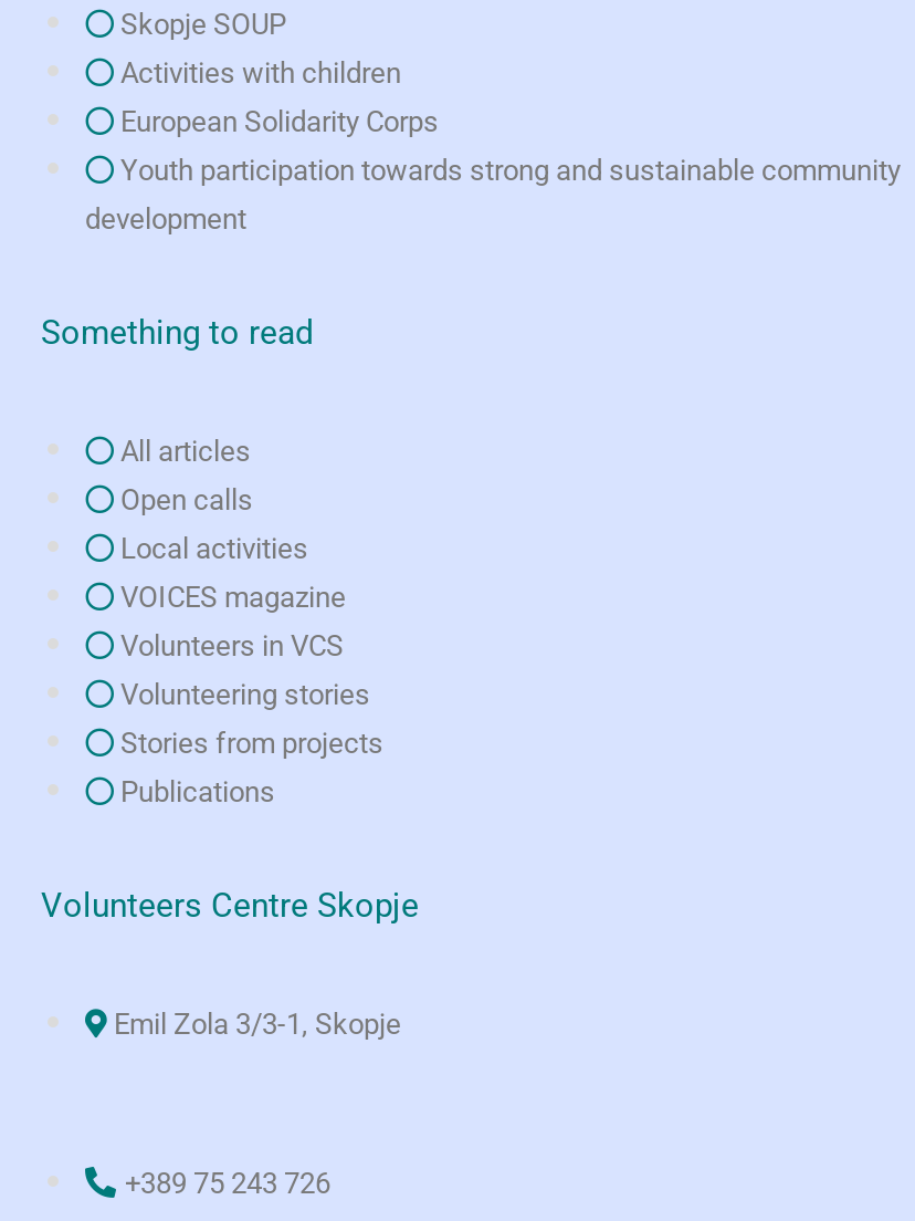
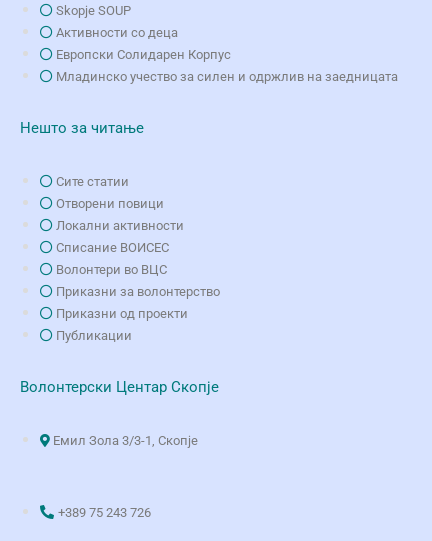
- Activities with children
- European Solidarity Corps
- Youth participation towards strong and sustainable community
- development
- Something to read
- All articles
- Open calls
- Local activities
- VOICES magazine
- Volunteers in VCS
- Volunteering stories
- Stories from projects
- Publications
- Volunteers Centre Skopje
- Emil Zola 3/3-1, Skopje
+ Активности со деца
+ Европски Солидарен Корпус
+ Младинско учество за силен и одржлив на заедницата
+ Нешто за читање
+ Сите статии
+ Отворени повици
+ Локални активности
+ Списание ВОИСЕС
+ Волонтери во ВЦС
+ Приказни за волонтерство
+ Приказни од проекти
+ Публикации
+ Волонтерски Центар Скопје
+ Емил Зола 3/3-1, Скопје
